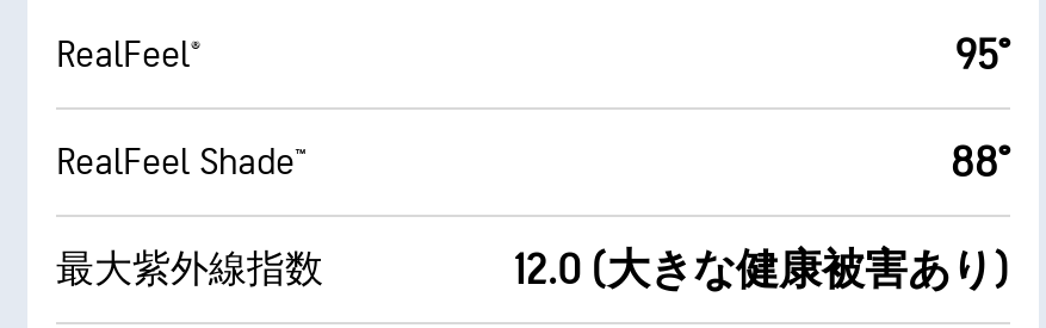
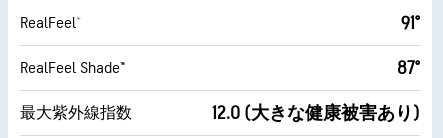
- 95°
+ 91°

- 88°
+ 87°
